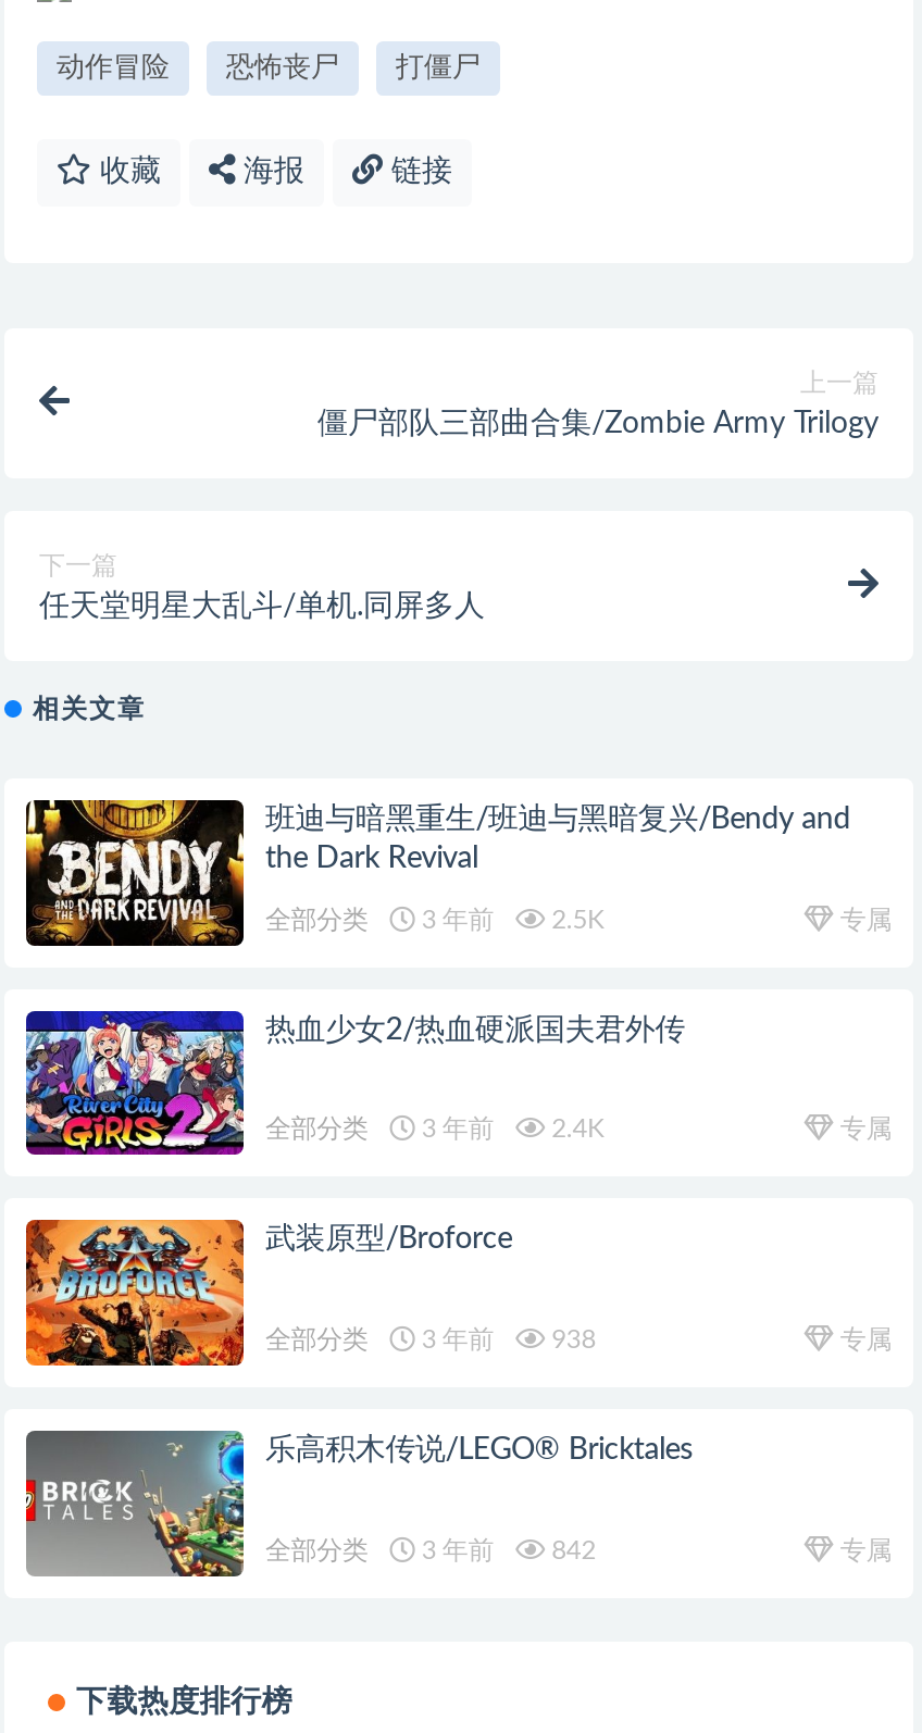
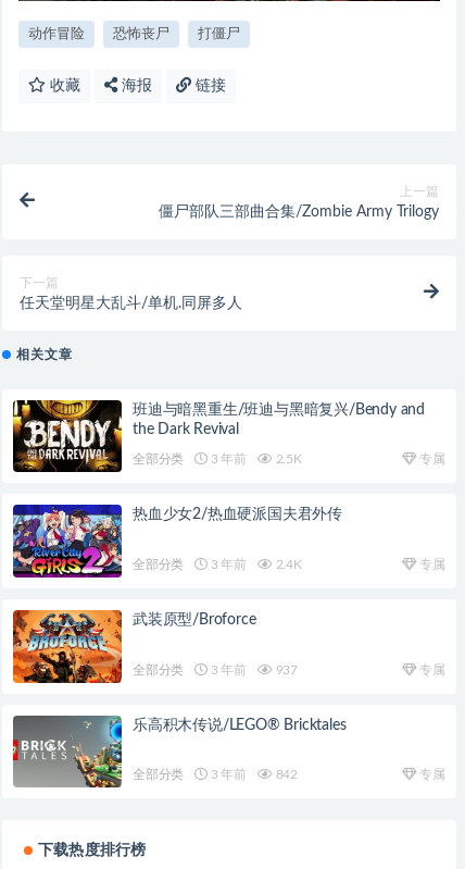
- 全部分类 3 年前 938
+ 全部分类 3 年前 937
